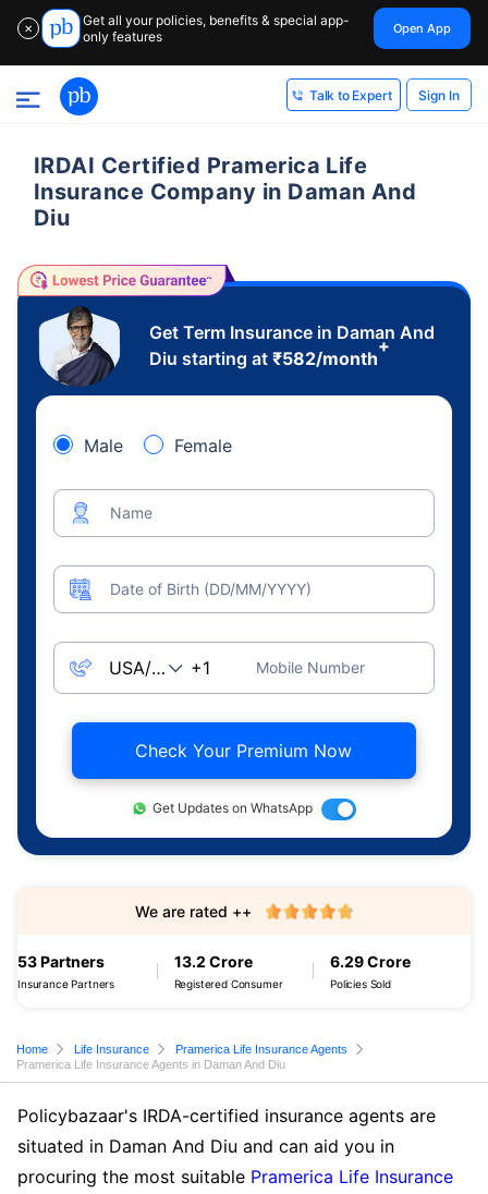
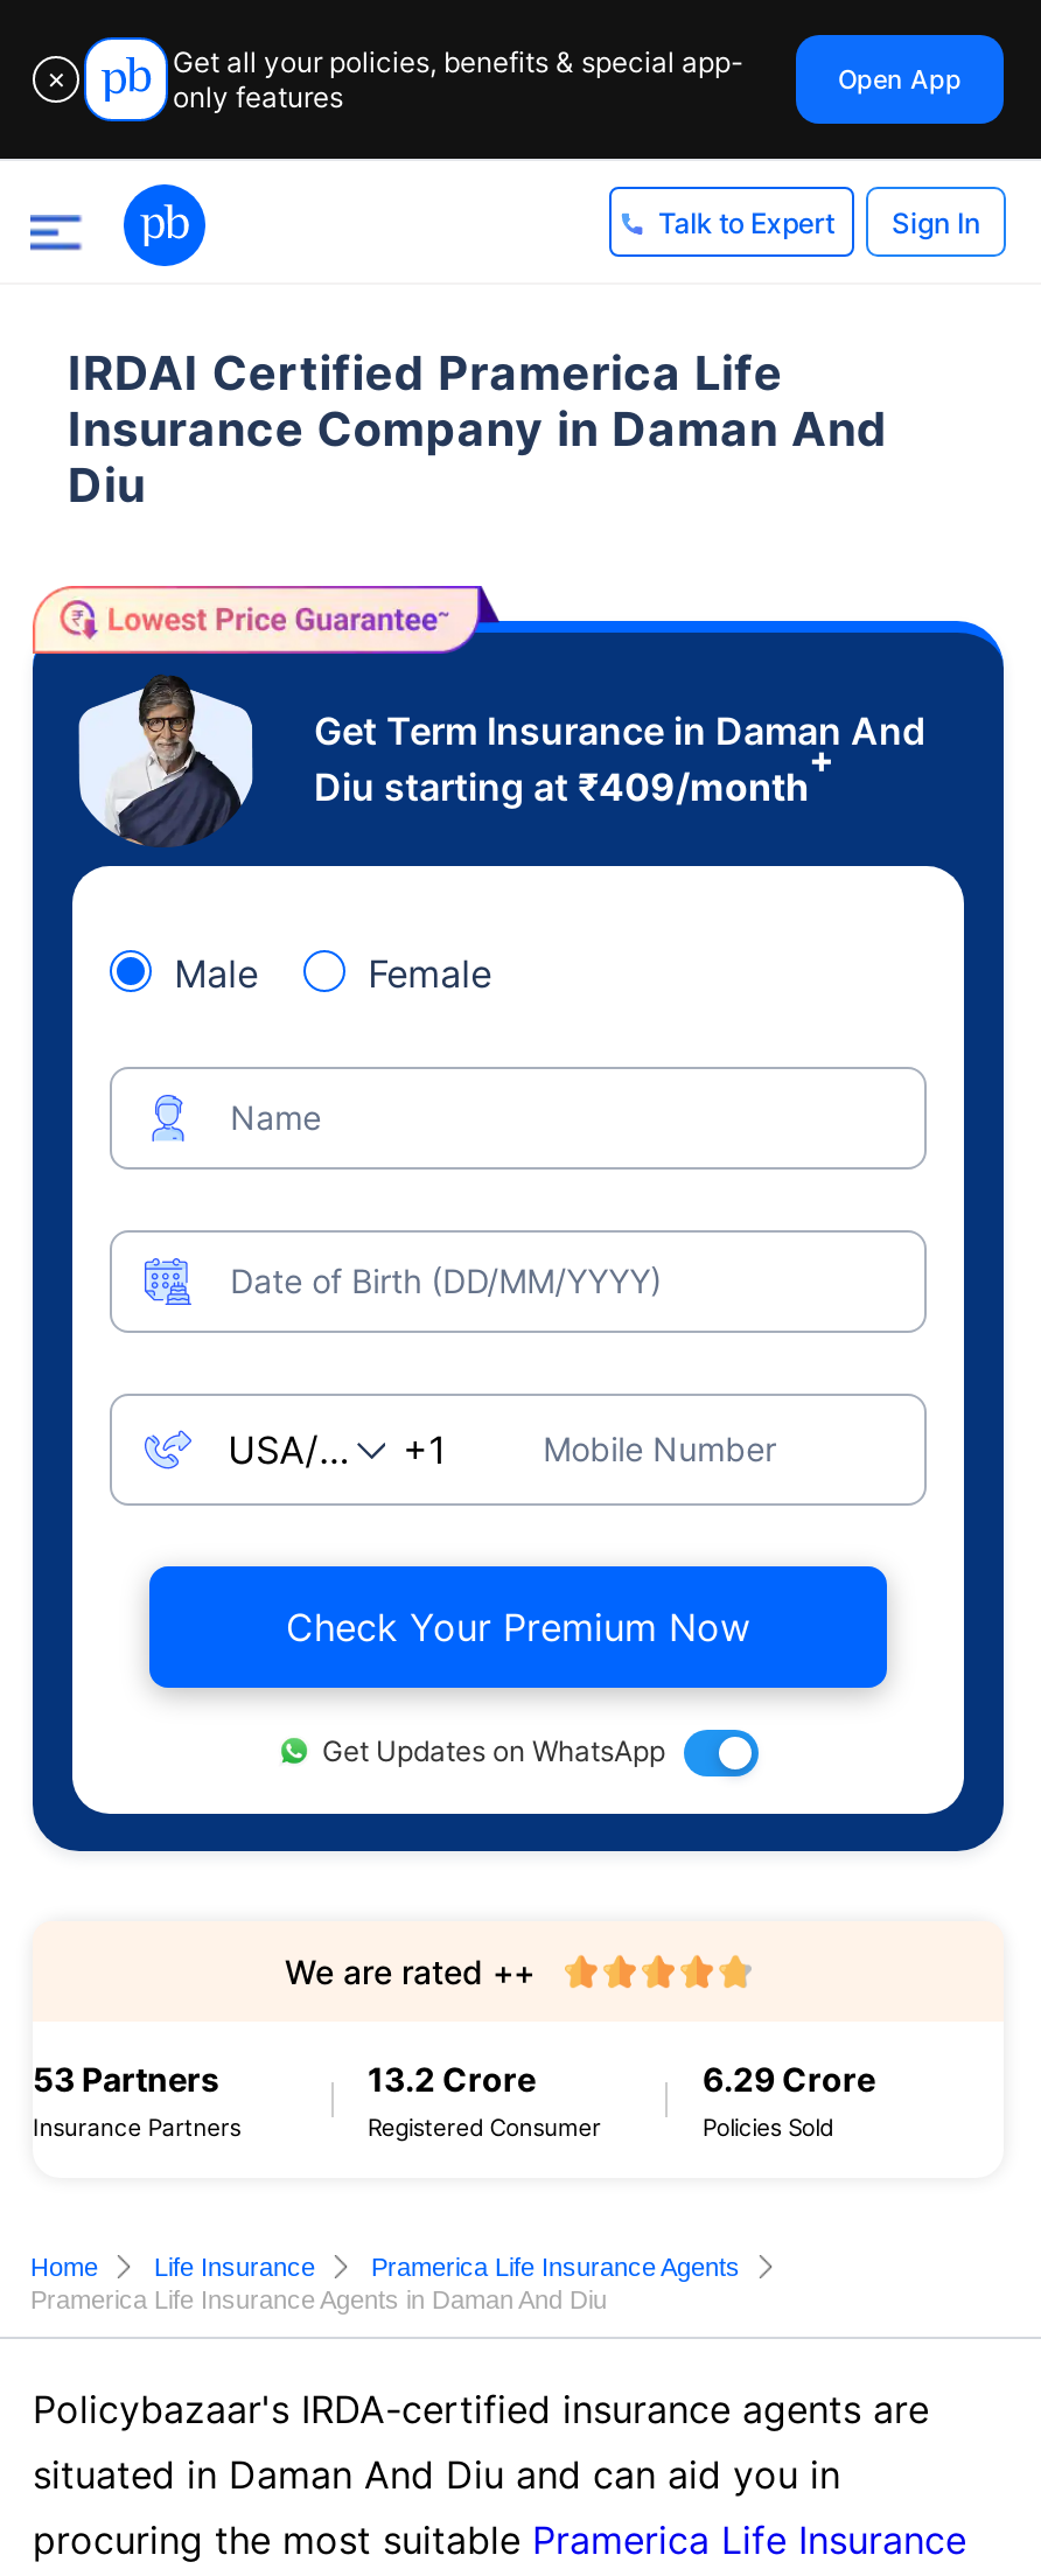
- Diu starting at ₹582/month
+ Diu starting at ₹409/month
